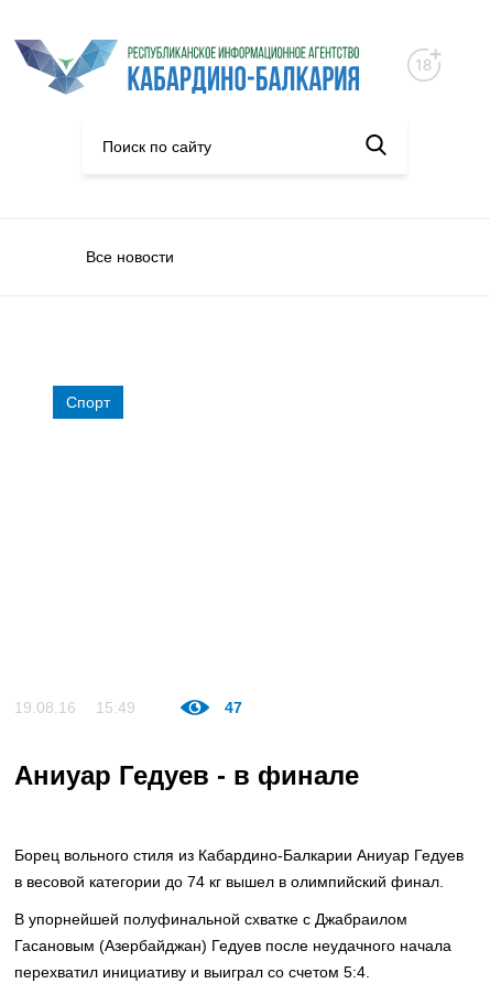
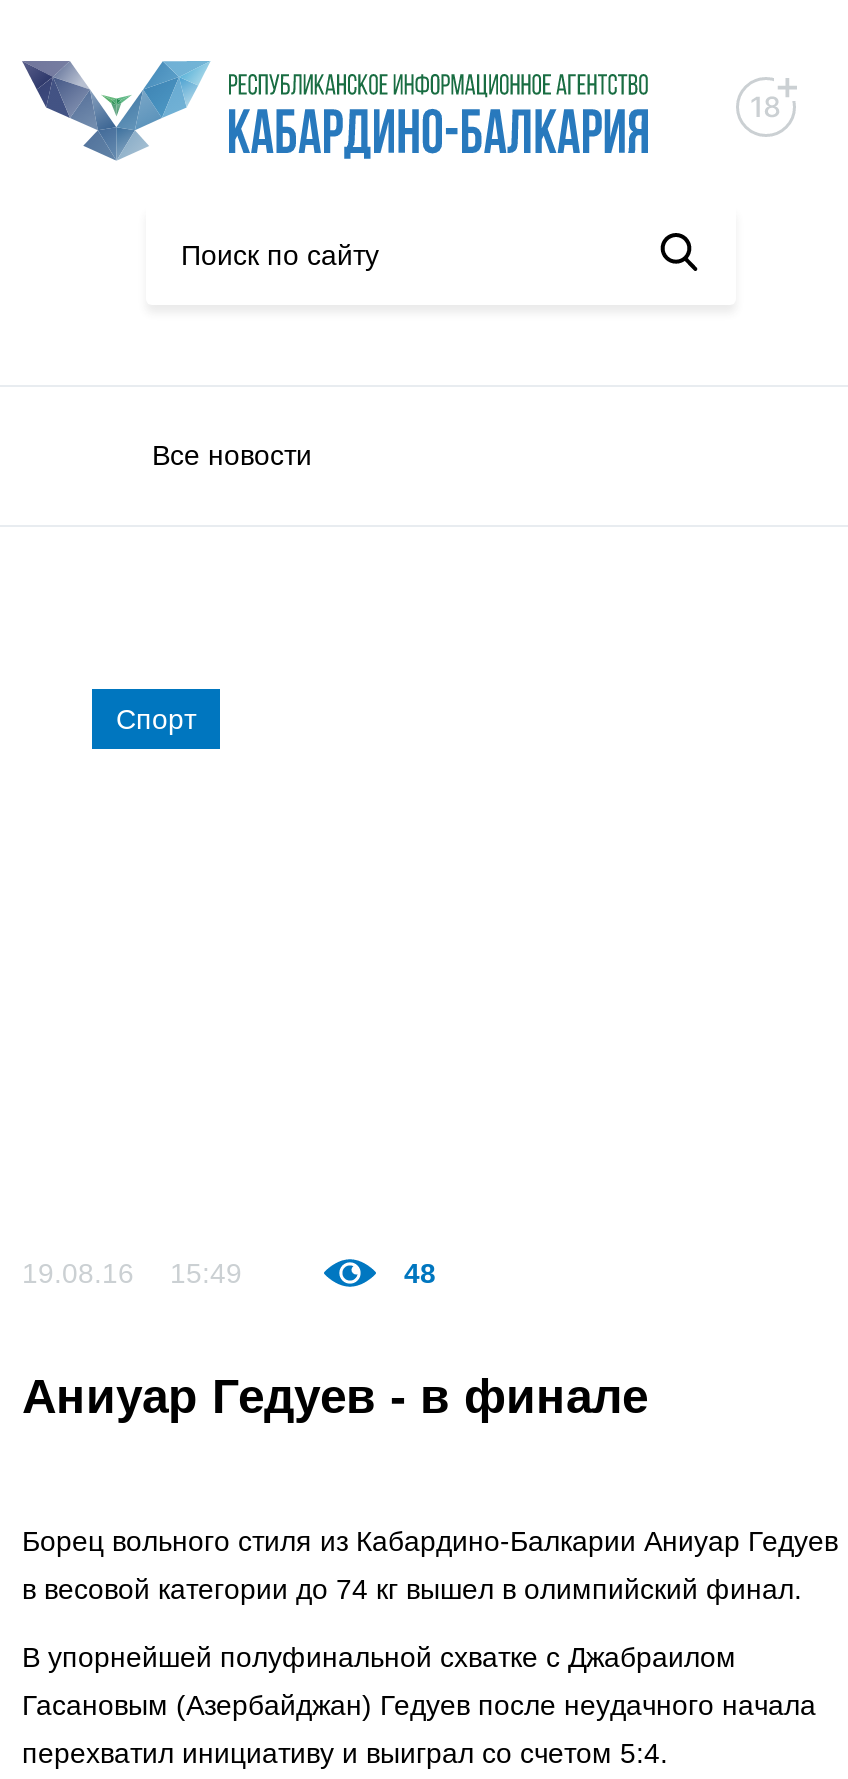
- 47
+ 48
